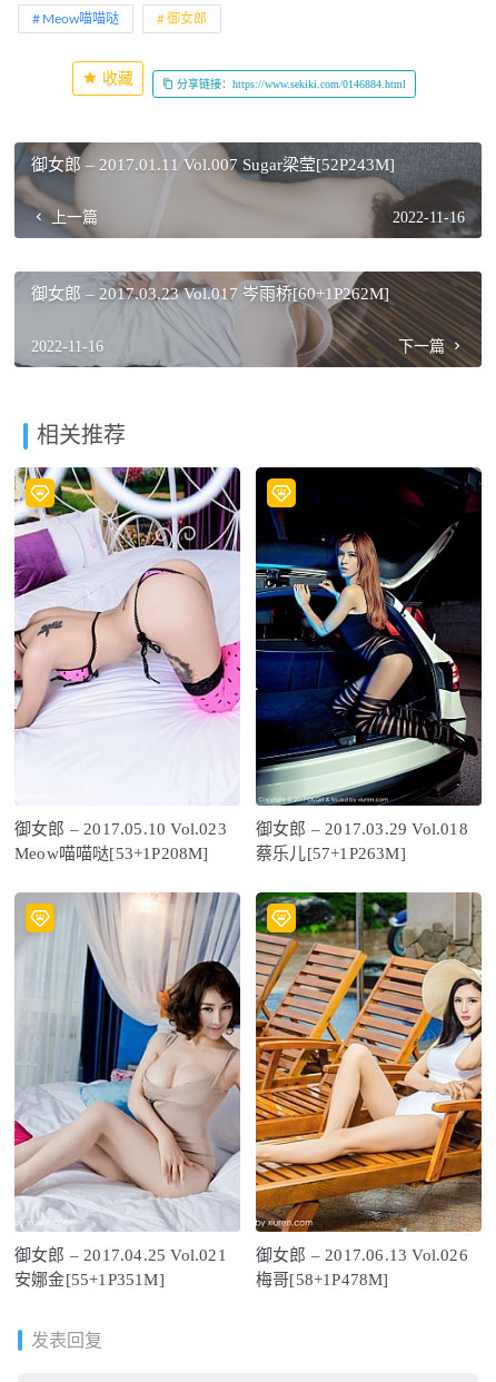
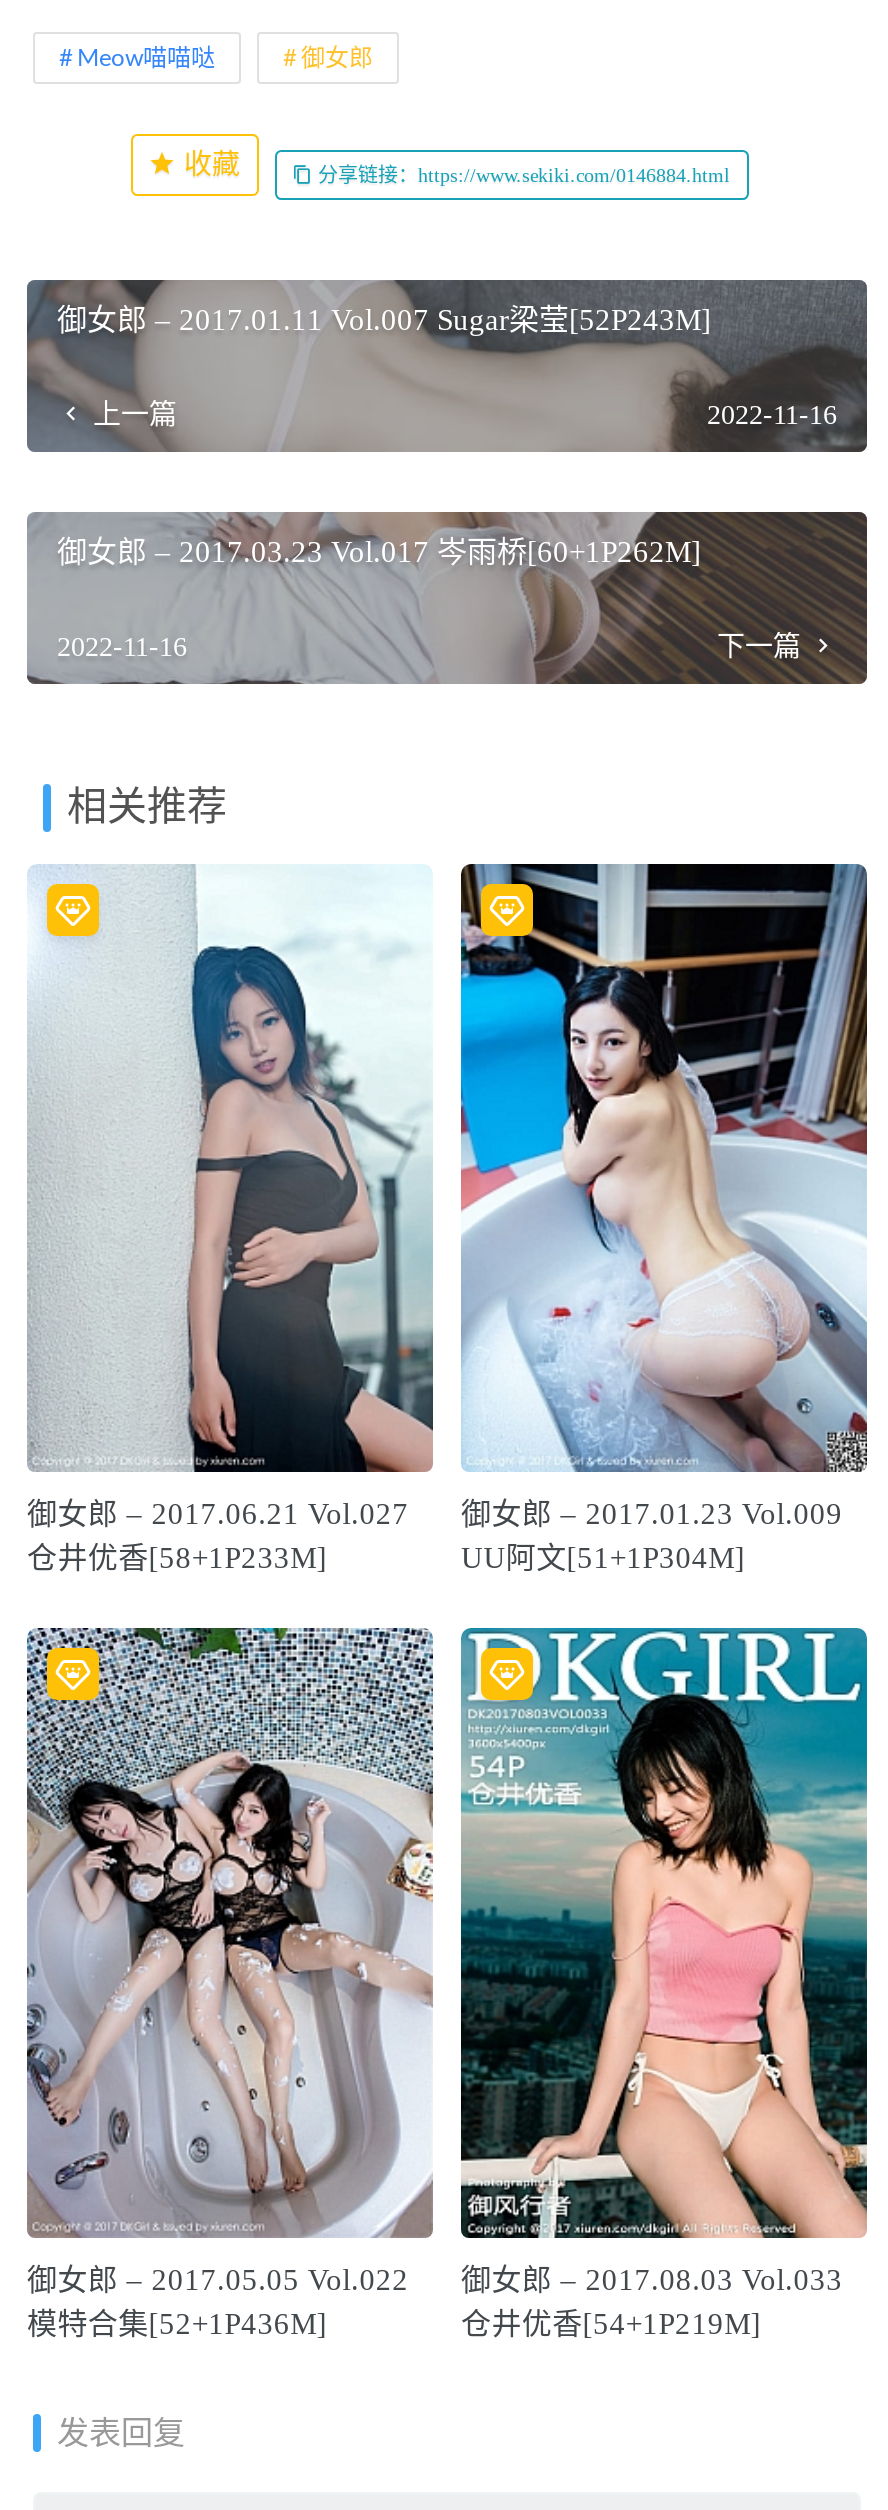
- [image]
- 御女郎 – 2017.05.10 Vol.023
- Meow喵喵哒[53+1P208M]
+ [image]
+ 御女郎 – 2017.06.21 Vol.027
+ 仓井优香[58+1P233M]

- [image]
- 御女郎 – 2017.03.29 Vol.018
- 蔡乐儿[57+1P263M]
+ [image]
+ 御女郎 – 2017.01.23 Vol.009
+ UU阿文[51+1P304M]

- [image]
- 御女郎 – 2017.04.25 Vol.021
- 安娜金[55+1P351M]
+ [image]
+ 御女郎 – 2017.05.05 Vol.022
+ 模特合集[52+1P436M]

- [image]
- 御女郎 – 2017.06.13 Vol.026
- 梅哥[58+1P478M]
+ [image]
+ 御女郎 – 2017.08.03 Vol.033
+ 仓井优香[54+1P219M]
